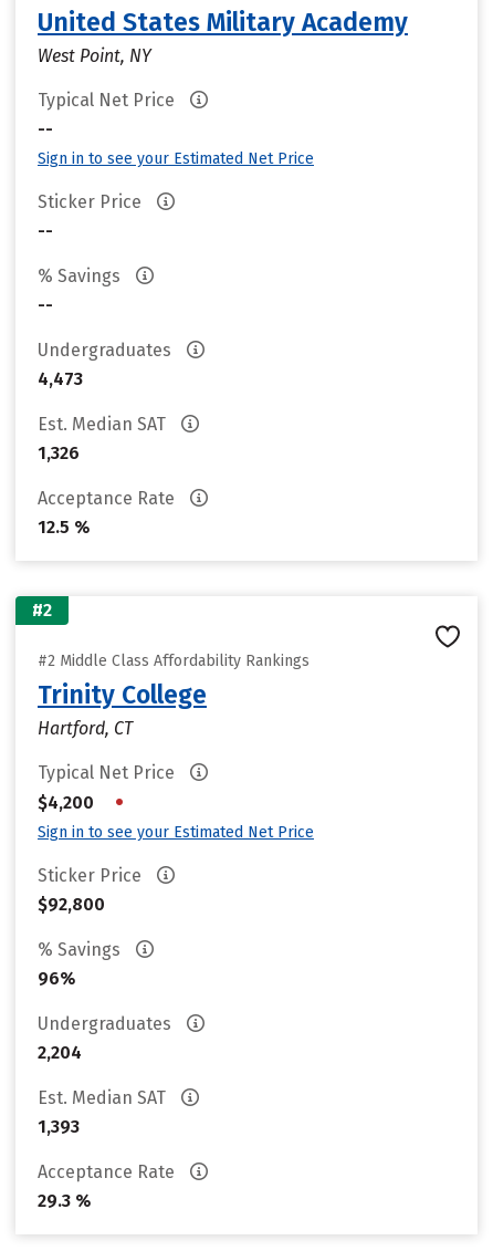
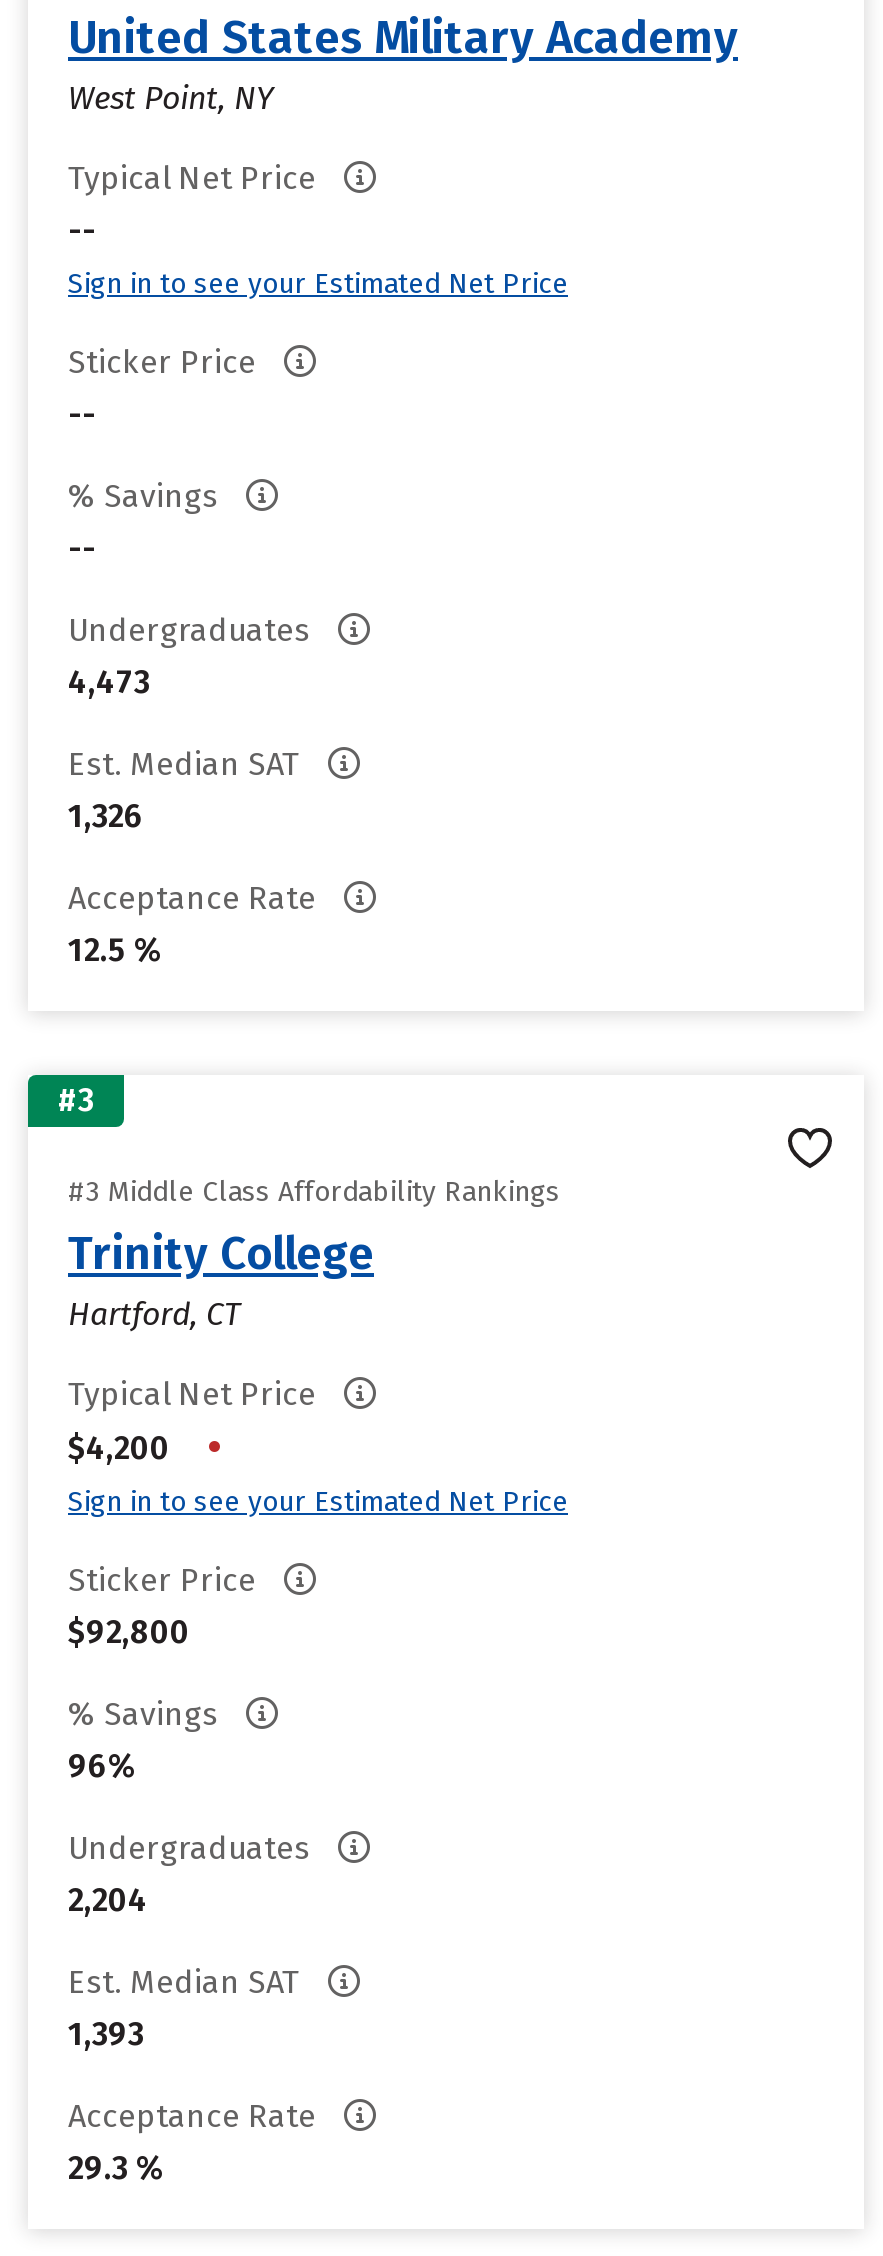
- #2
+ #3

- #2 Middle Class Affordability Rankings
+ #3 Middle Class Affordability Rankings
